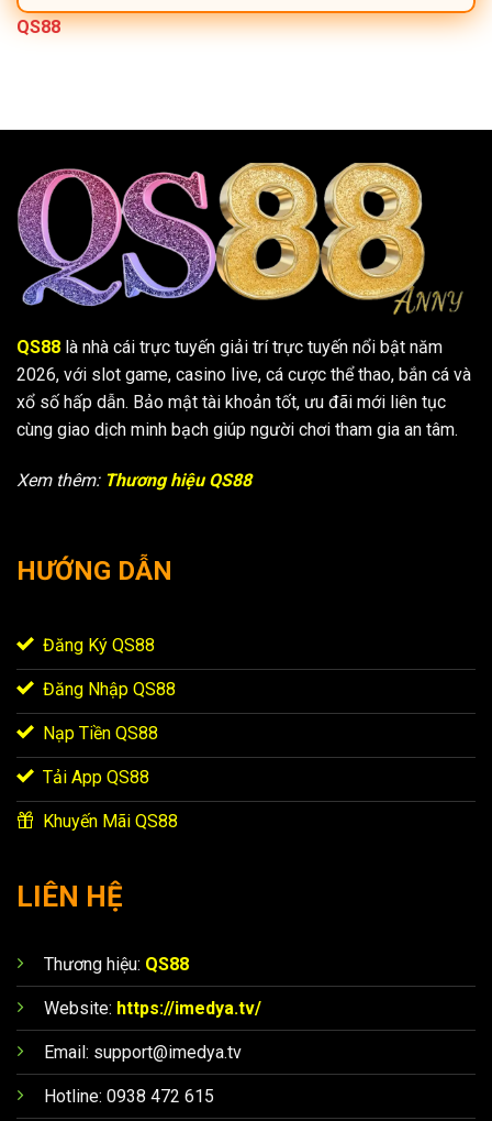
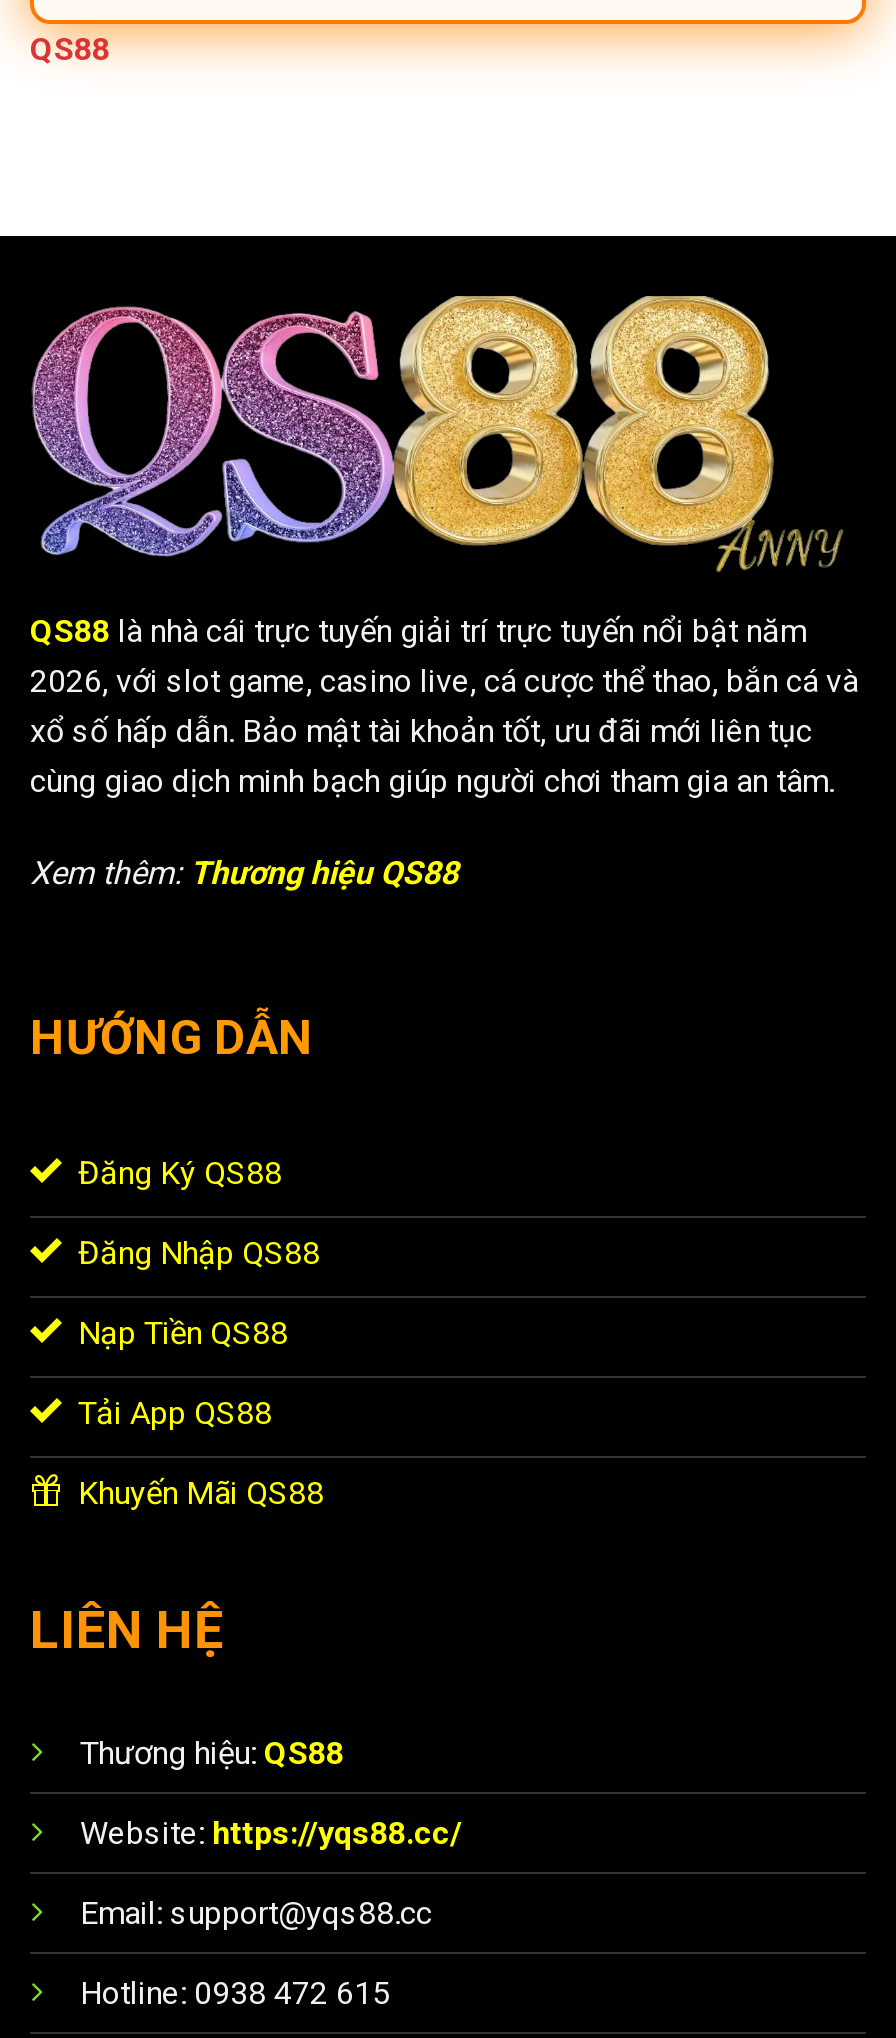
- Website: https://imedya.tv/
+ Website: https://yqs88.cc/

- Email: support@imedya.tv
+ Email: support@yqs88.cc
